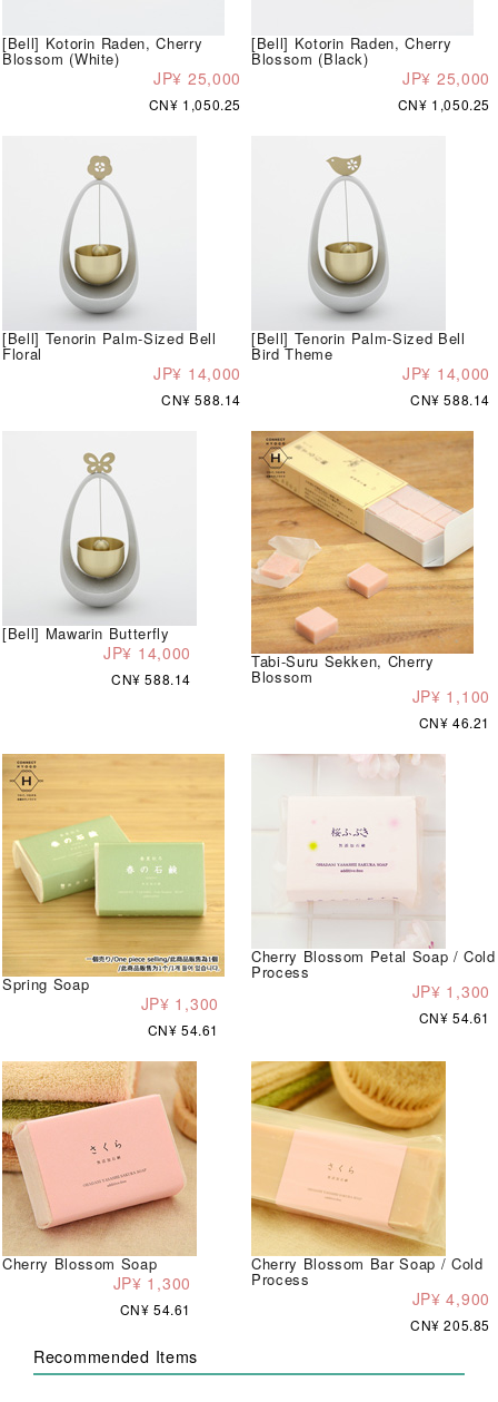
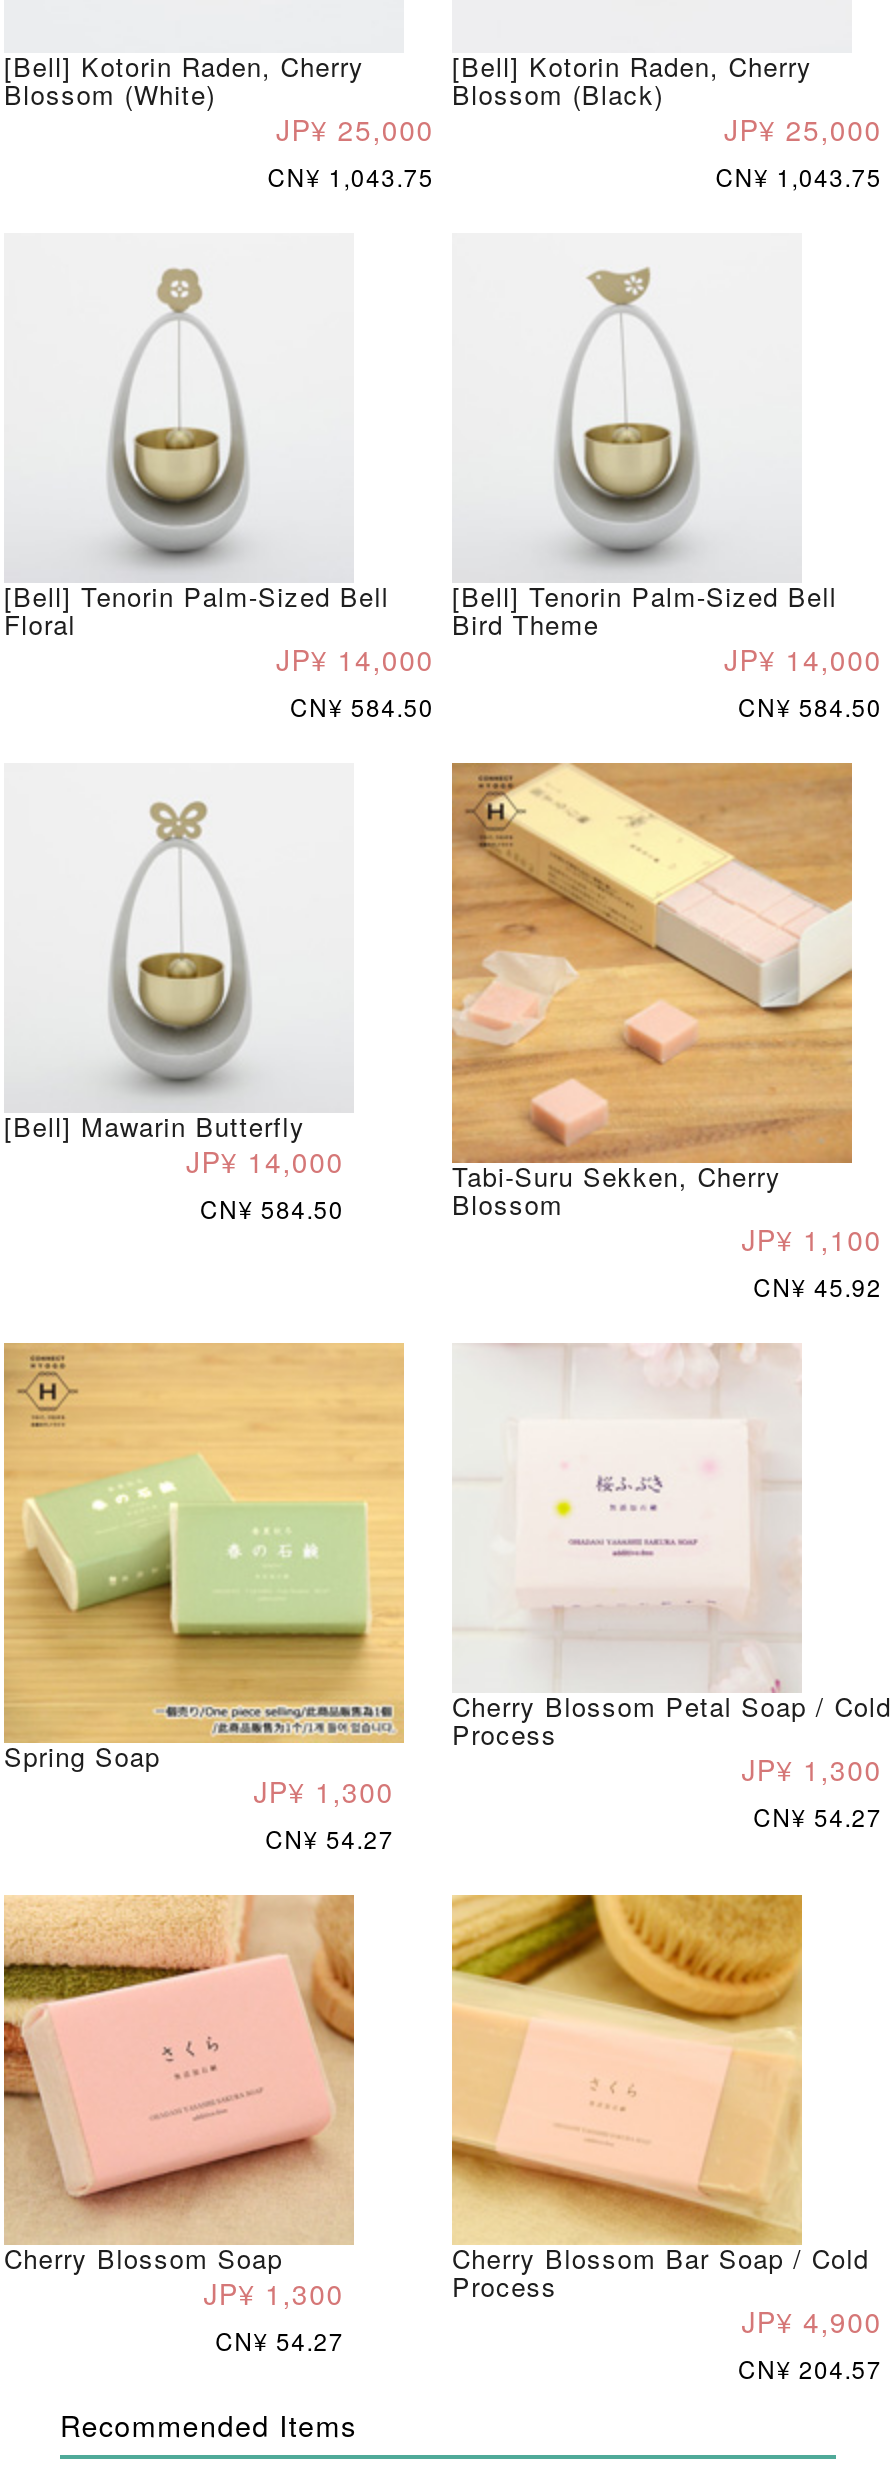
- CN¥ 1,050.25
+ CN¥ 1,043.75

- CN¥ 1,050.25
+ CN¥ 1,043.75

- CN¥ 588.14
+ CN¥ 584.50

- CN¥ 588.14
+ CN¥ 584.50

- CN¥ 588.14
+ CN¥ 584.50

- CN¥ 46.21
+ CN¥ 45.92

- CN¥ 54.61
+ CN¥ 54.27

- CN¥ 54.61
+ CN¥ 54.27

- CN¥ 54.61
+ CN¥ 54.27

- CN¥ 205.85
+ CN¥ 204.57
